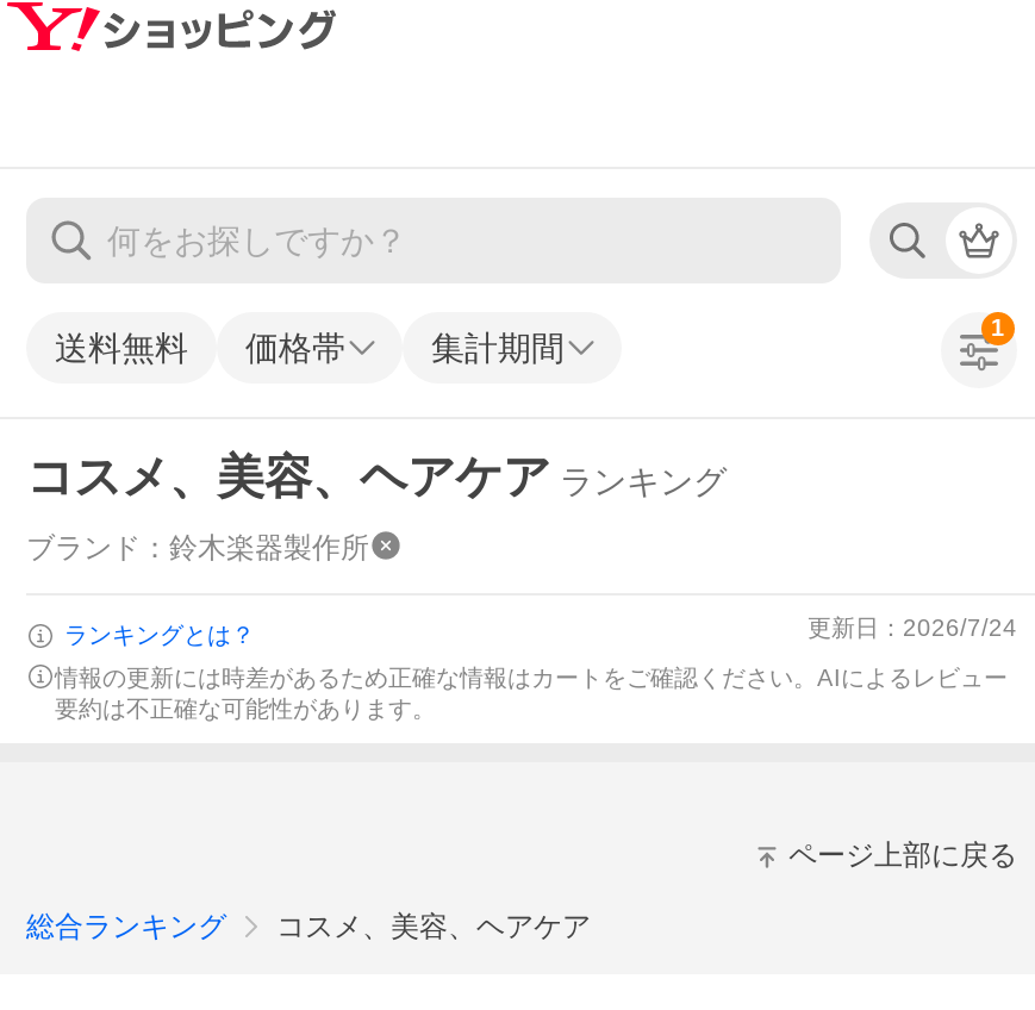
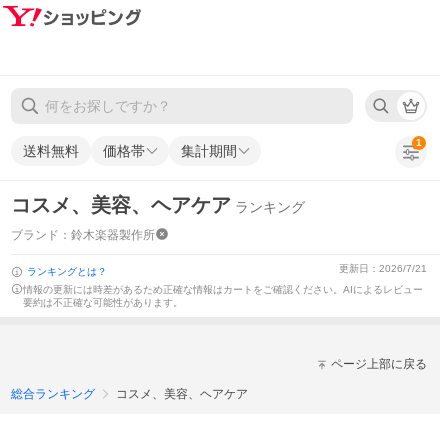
- 更新日：2026/7/24
+ 更新日：2026/7/21
